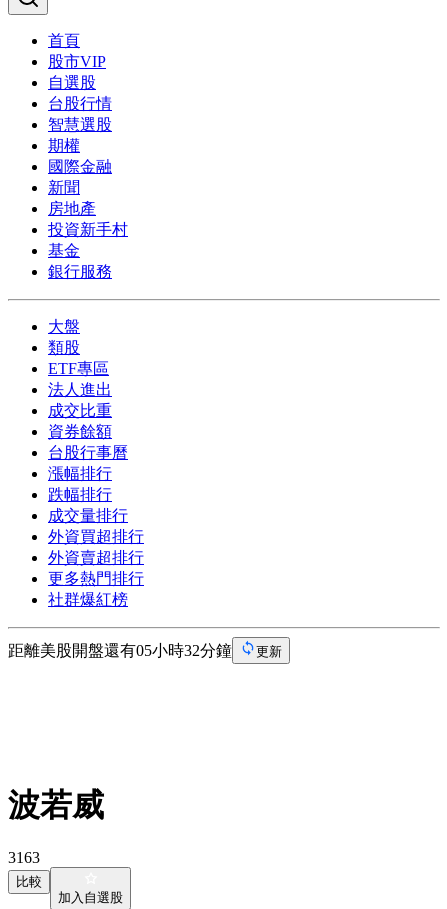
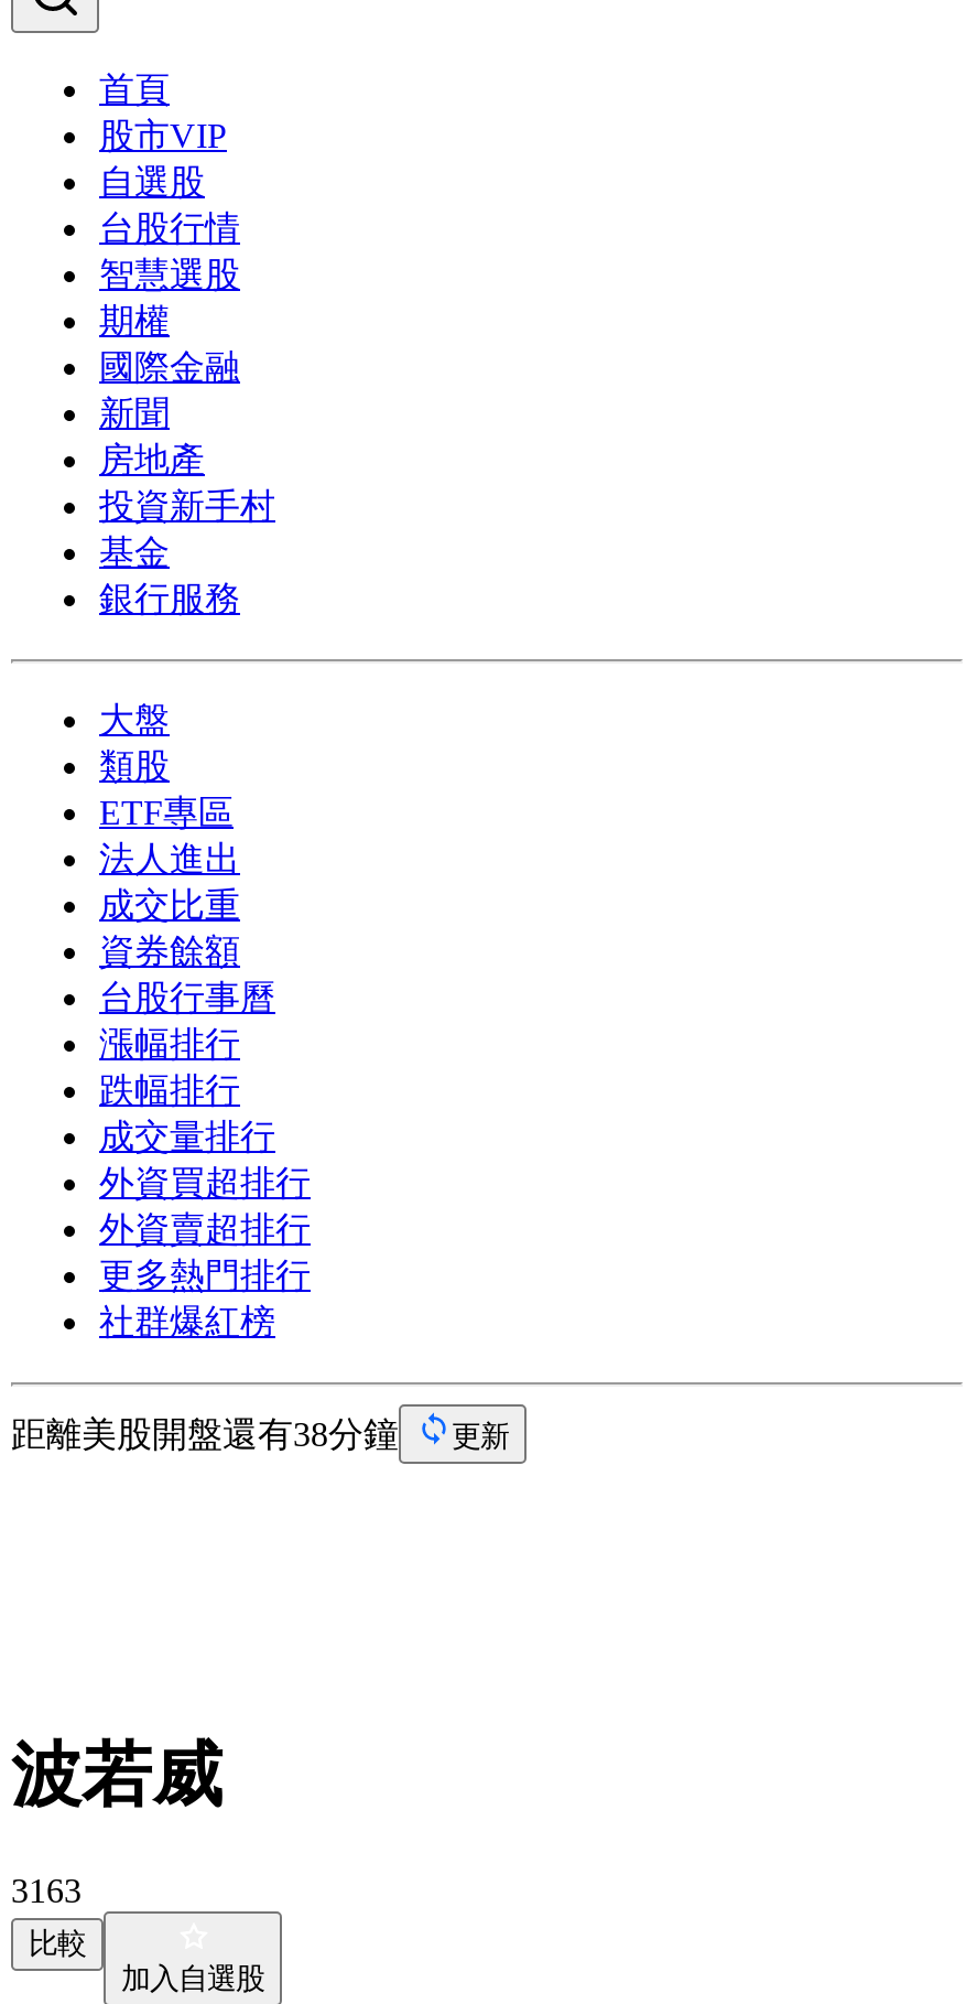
- 距離美股開盤還有05小時32分鐘
+ 距離美股開盤還有38分鐘
